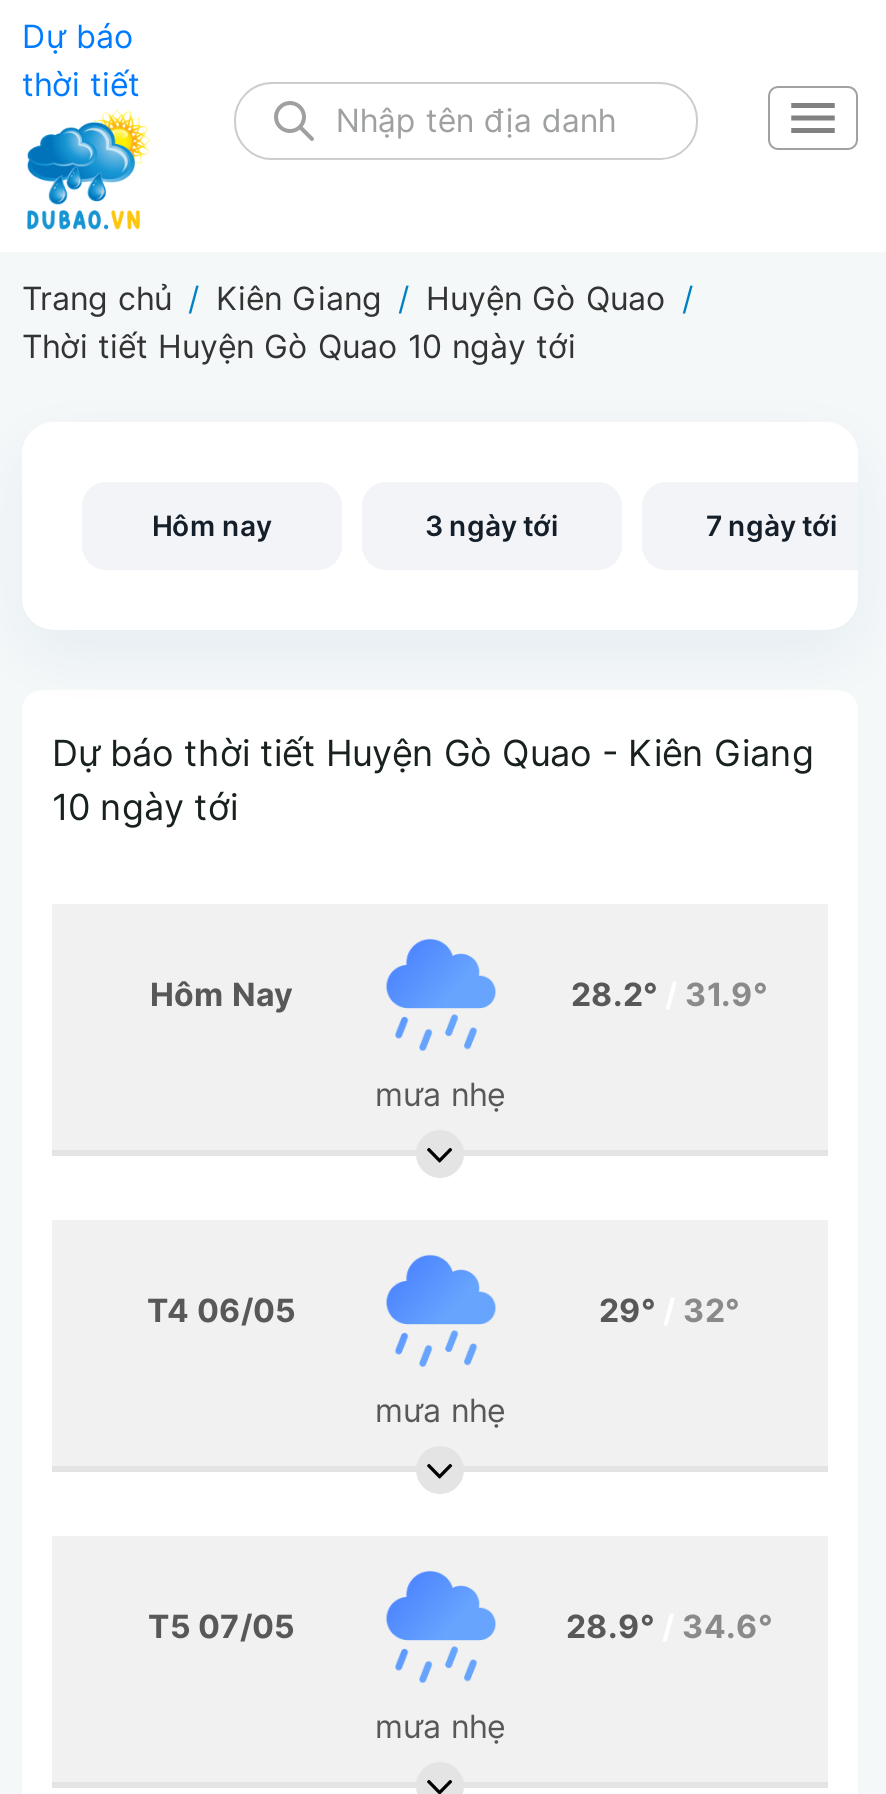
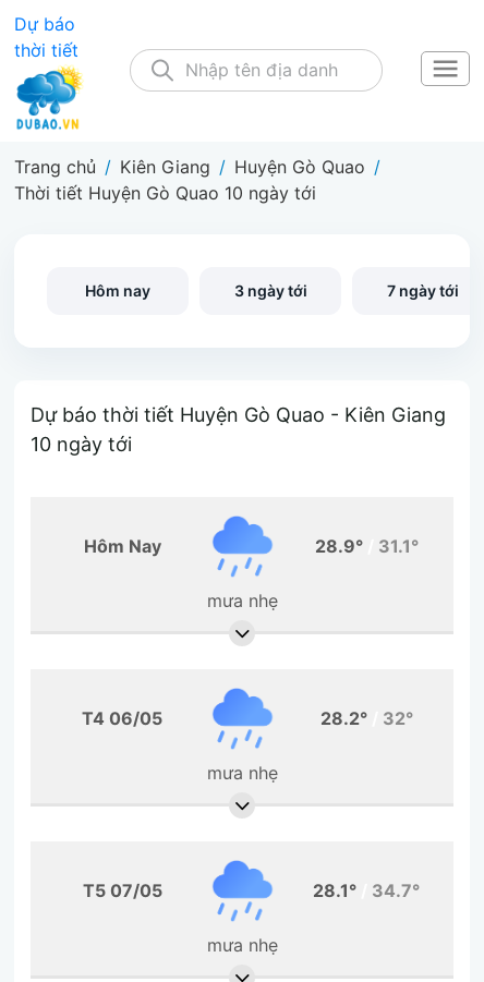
- 28.2° / 31.9°
+ 28.9° / 31.1°

- 29° / 32°
+ 28.2° / 32°

- 28.9° / 34.6°
+ 28.1° / 34.7°
